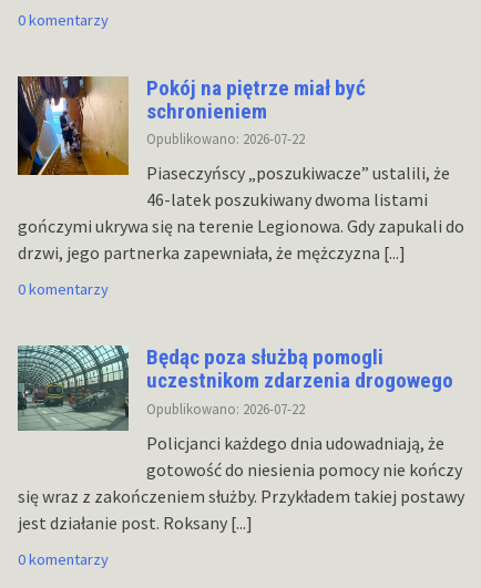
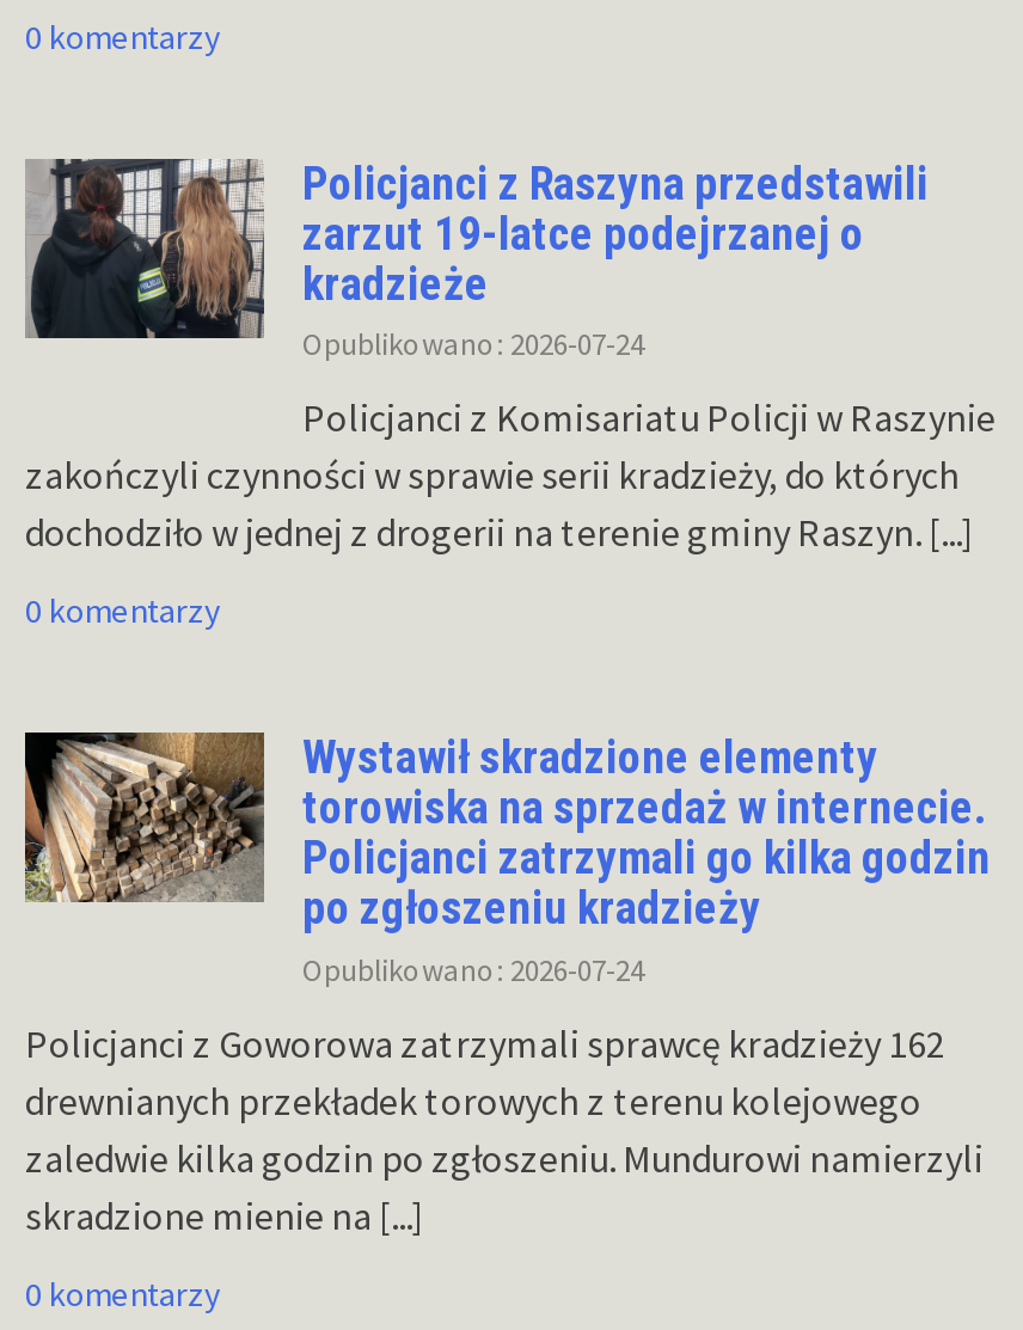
- [image]
- Piaseczyńscy „poszukiwacze” ustalili, że
- 46-latek poszukiwany dwoma listami
- gończymi ukrywa się na terenie Legionowa. Gdy zapukali do
- drzwi, jego partnerka zapewniała, że mężczyzna [...]
+ [image]
+ Policjanci z Komisariatu Policji w Raszynie
+ zakończyli czynności w sprawie serii kradzieży, do których
+ dochodziło w jednej z drogerii na terenie gminy Raszyn. [...]

- Pokój na piętrze miał być
- schronieniem
- Opublikowano: 2026-07-22
+ Policjanci z Raszyna przedstawili
+ zarzut 19-latce podejrzanej o
+ kradzieże
+ Opublikowano: 2026-07-24

- [image]
- Będąc poza służbą pomogli
- uczestnikom zdarzenia drogowego
- Opublikowano: 2026-07-22
+ [image]
+ Wystawił skradzione elementy
+ torowiska na sprzedaż w internecie.
+ Policjanci zatrzymali go kilka godzin
+ po zgłoszeniu kradzieży
+ Opublikowano: 2026-07-24

- Policjanci każdego dnia udowadniają, że
- gotowość do niesienia pomocy nie kończy
- się wraz z zakończeniem służby. Przykładem takiej postawy
- jest działanie post. Roksany [...]
+ Policjanci z Goworowa zatrzymali sprawcę kradzieży 162
+ drewnianych przekładek torowych z terenu kolejowego
+ zaledwie kilka godzin po zgłoszeniu. Mundurowi namierzyli
+ skradzione mienie na [...]
